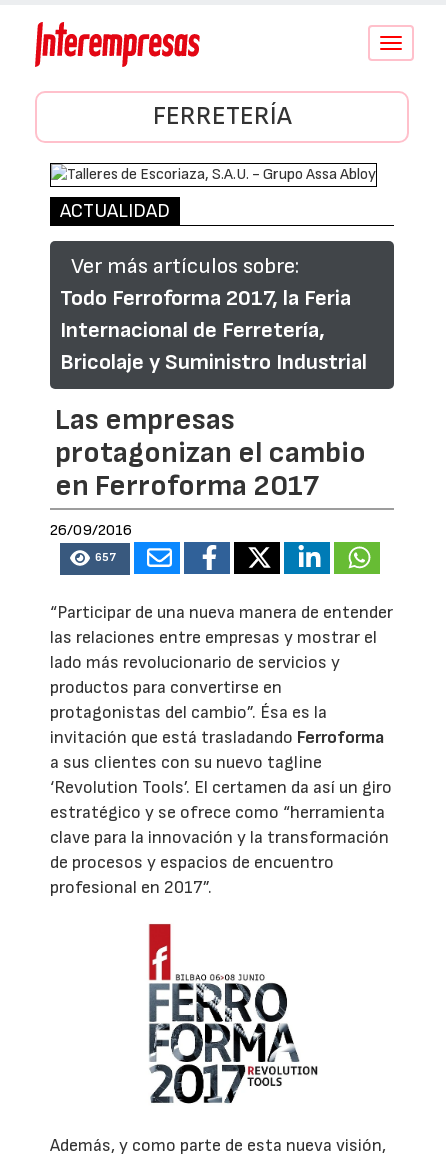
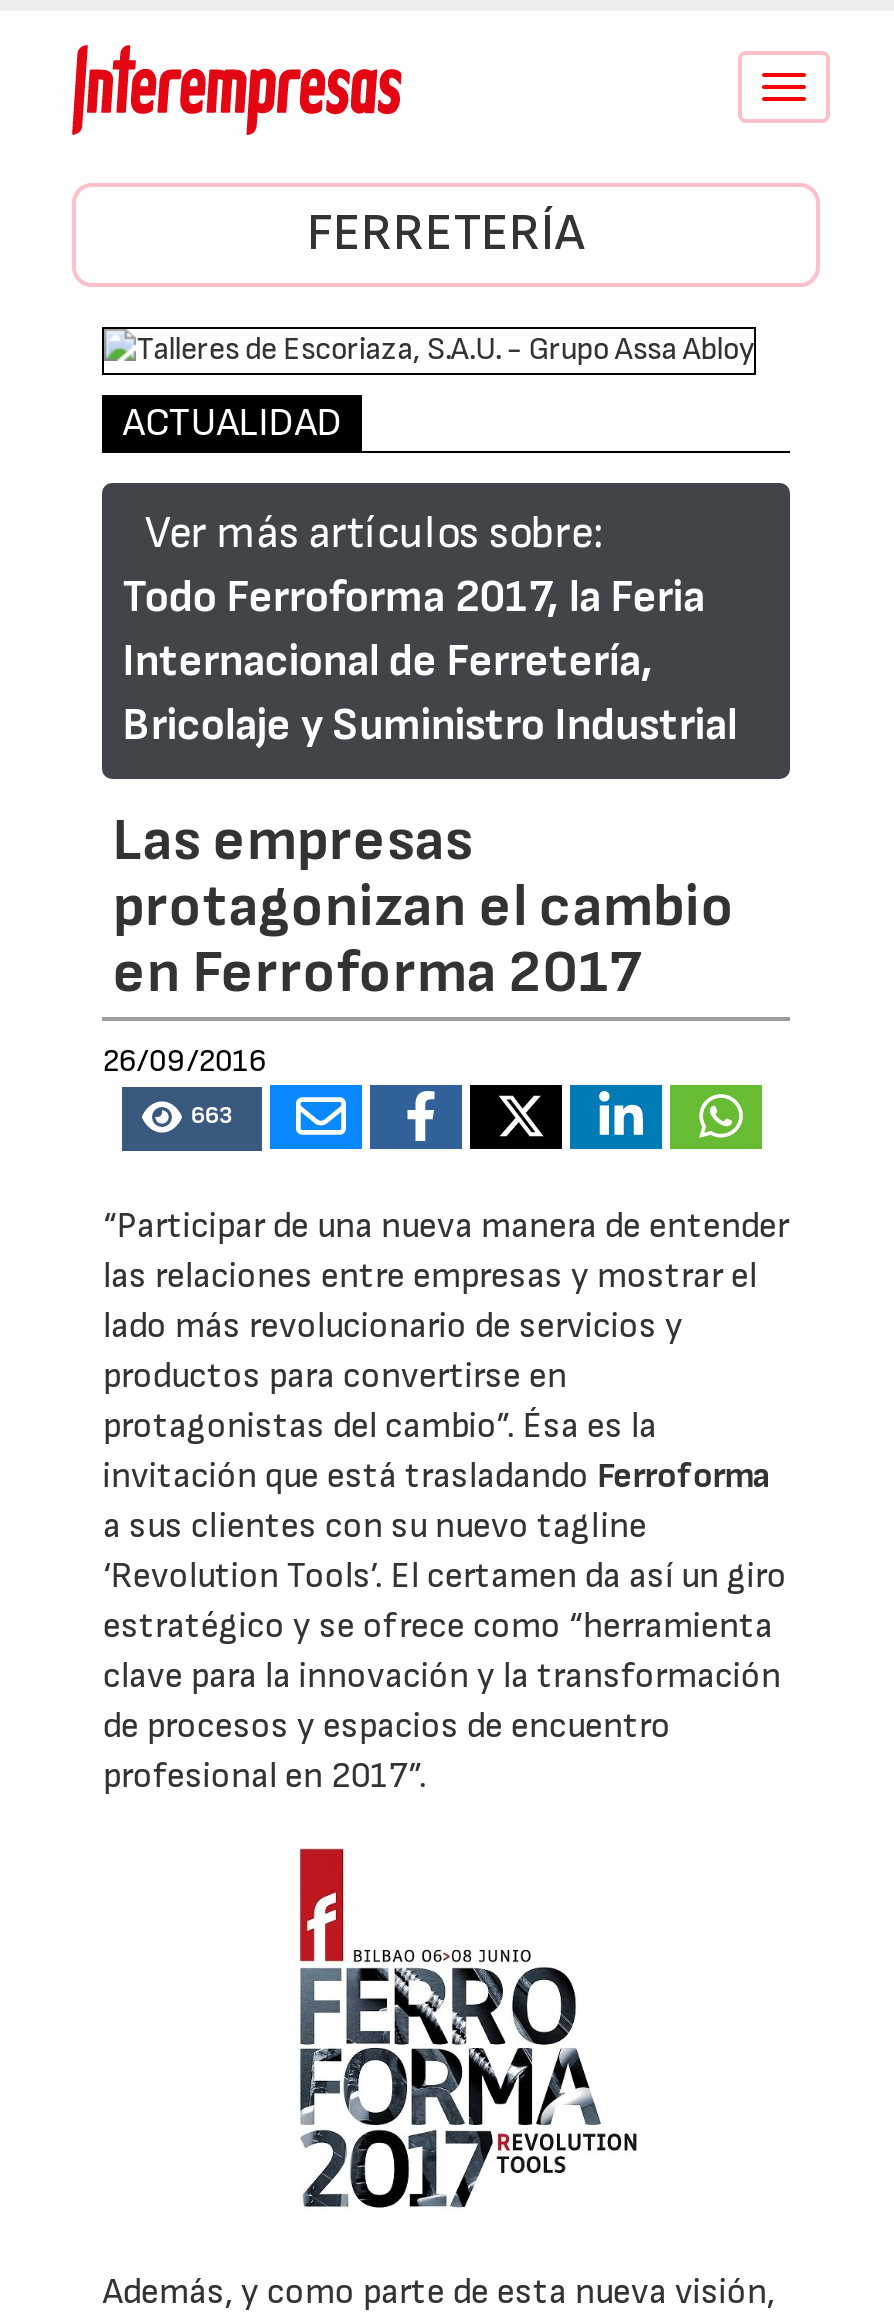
- 657
+ 663
